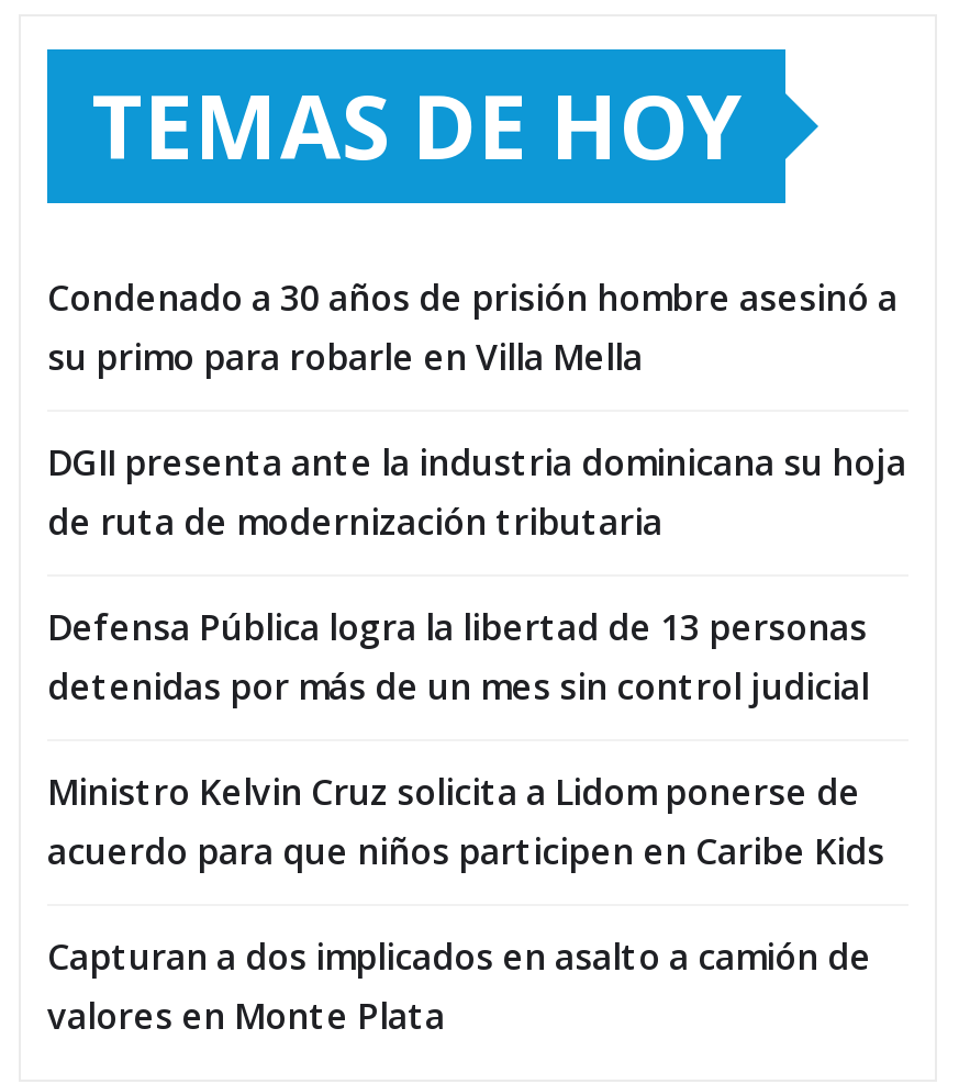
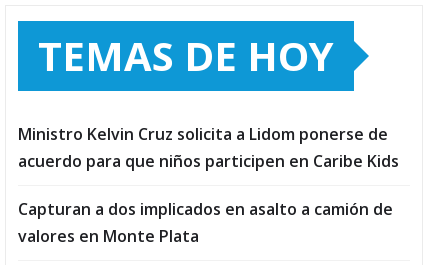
- Condenado a 30 años de prisión hombre asesinó a
- su primo para robarle en Villa Mella
- DGII presenta ante la industria dominicana su hoja
- de ruta de modernización tributaria
- Defensa Pública logra la libertad de 13 personas
- detenidas por más de un mes sin control judicial
